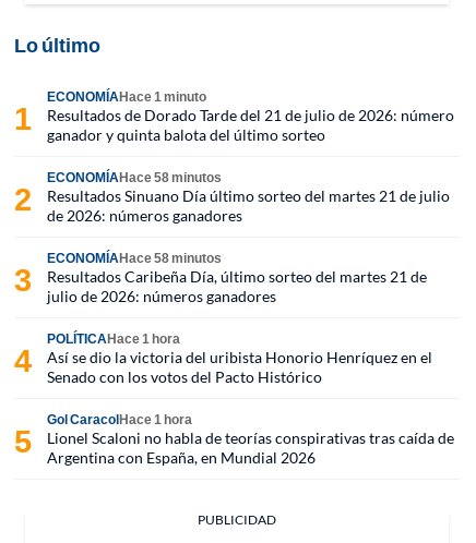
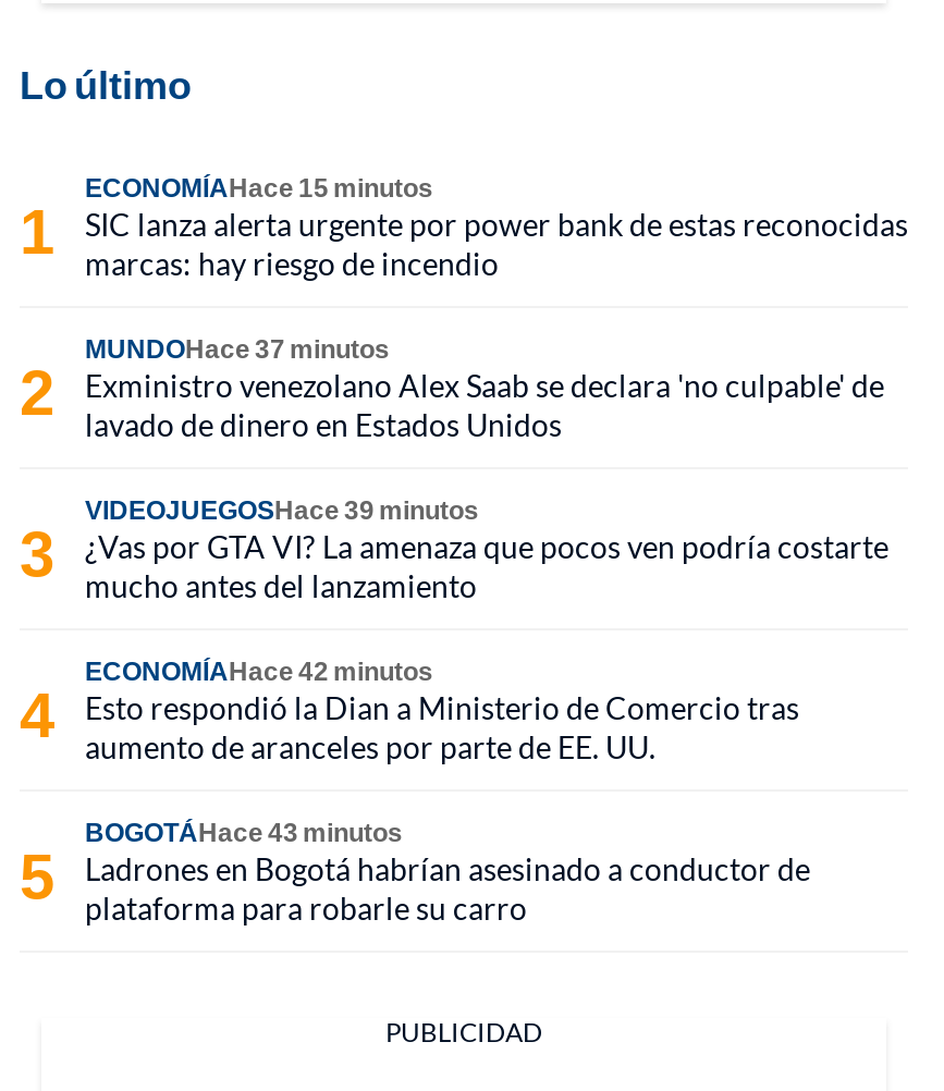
- ECONOMÍAHace 1 minuto
- Resultados de Dorado Tarde del 21 de julio de 2026: número
- ganador y quinta balota del último sorteo
+ ECONOMÍAHace 15 minutos
+ SIC lanza alerta urgente por power bank de estas reconocidas
+ marcas: hay riesgo de incendio

- ECONOMÍAHace 58 minutos
- Resultados Sinuano Día último sorteo del martes 21 de julio
- de 2026: números ganadores
+ MUNDOHace 37 minutos
+ Exministro venezolano Alex Saab se declara 'no culpable' de
+ lavado de dinero en Estados Unidos

- ECONOMÍAHace 58 minutos
- Resultados Caribeña Día, último sorteo del martes 21 de
- julio de 2026: números ganadores
+ VIDEOJUEGOSHace 39 minutos
+ ¿Vas por GTA VI? La amenaza que pocos ven podría costarte
+ mucho antes del lanzamiento

- POLÍTICAHace 1 hora
- Así se dio la victoria del uribista Honorio Henríquez en el
- Senado con los votos del Pacto Histórico
+ ECONOMÍAHace 42 minutos
+ Esto respondió la Dian a Ministerio de Comercio tras
+ aumento de aranceles por parte de EE. UU.

- Gol CaracolHace 1 hora
- Lionel Scaloni no habla de teorías conspirativas tras caída de
- Argentina con España, en Mundial 2026
+ BOGOTÁHace 43 minutos
+ Ladrones en Bogotá habrían asesinado a conductor de
+ plataforma para robarle su carro
